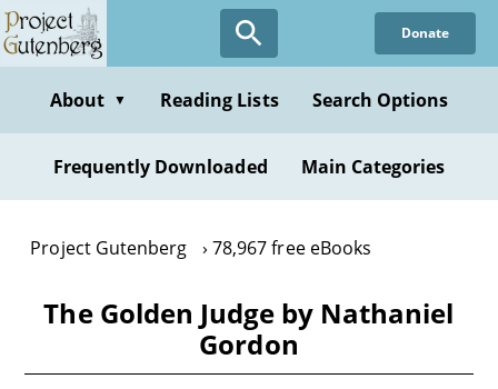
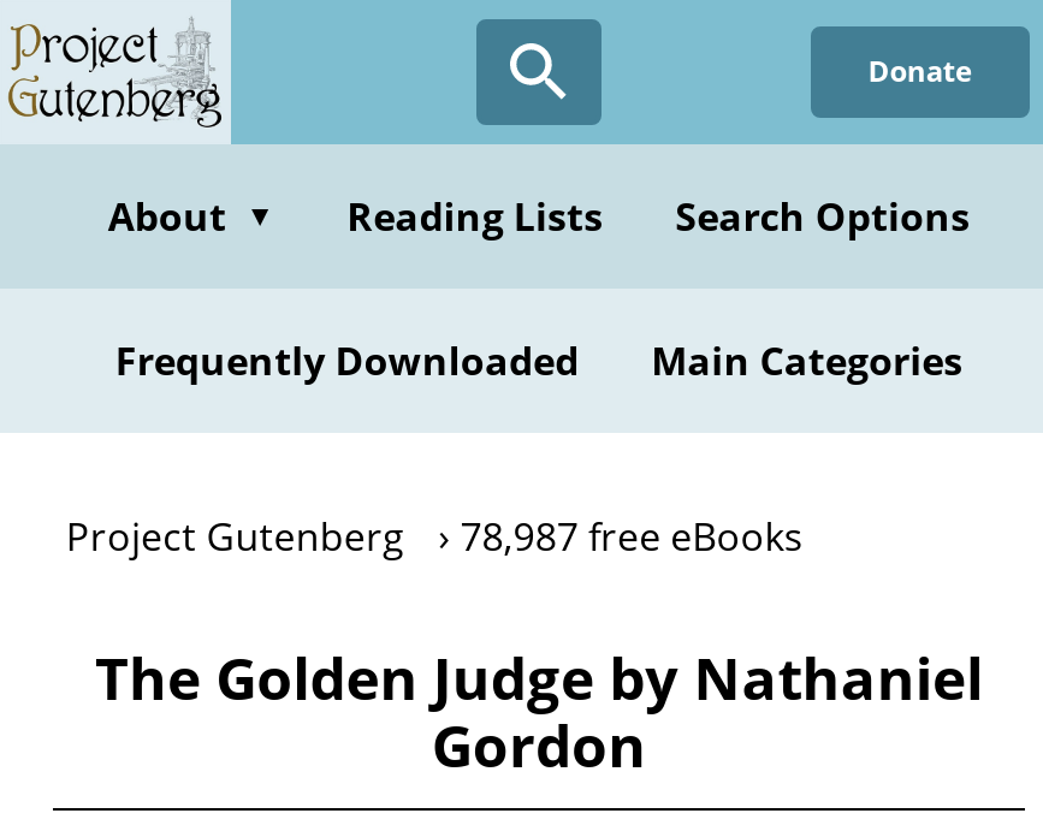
- Project Gutenberg 78,967 free eBooks
+ Project Gutenberg 78,987 free eBooks
